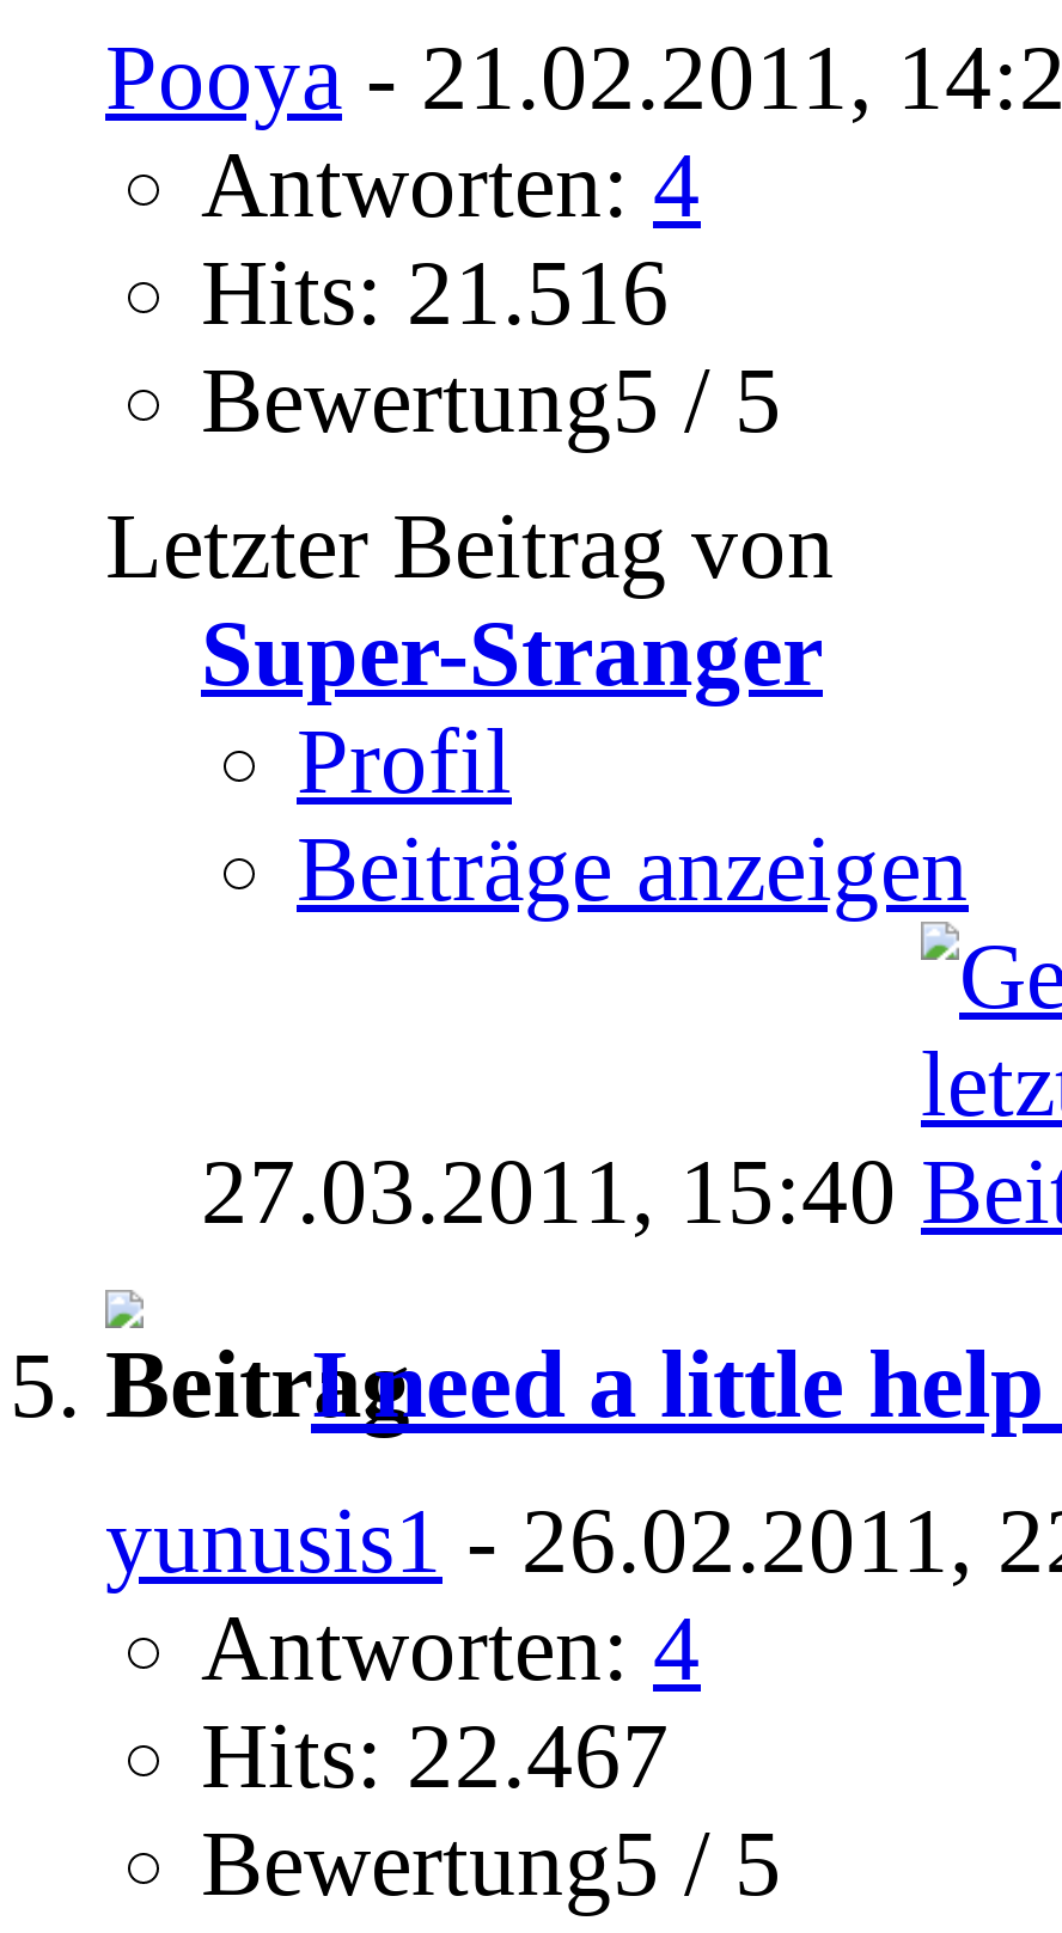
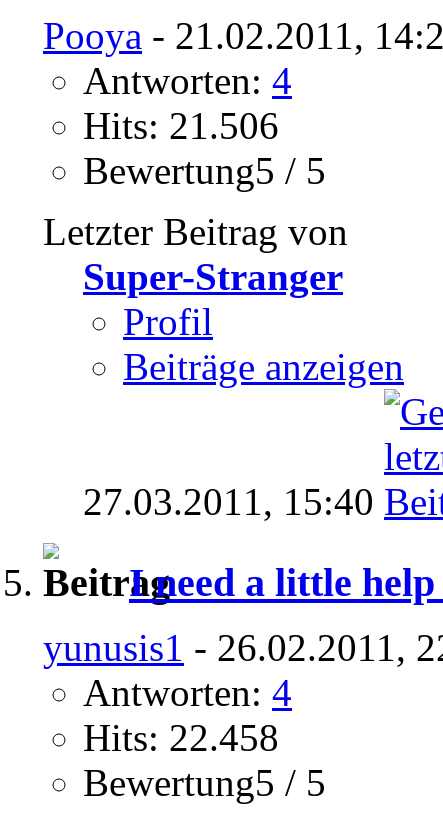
- Hits: 21.516
+ Hits: 21.506

- Hits: 22.467
+ Hits: 22.458
